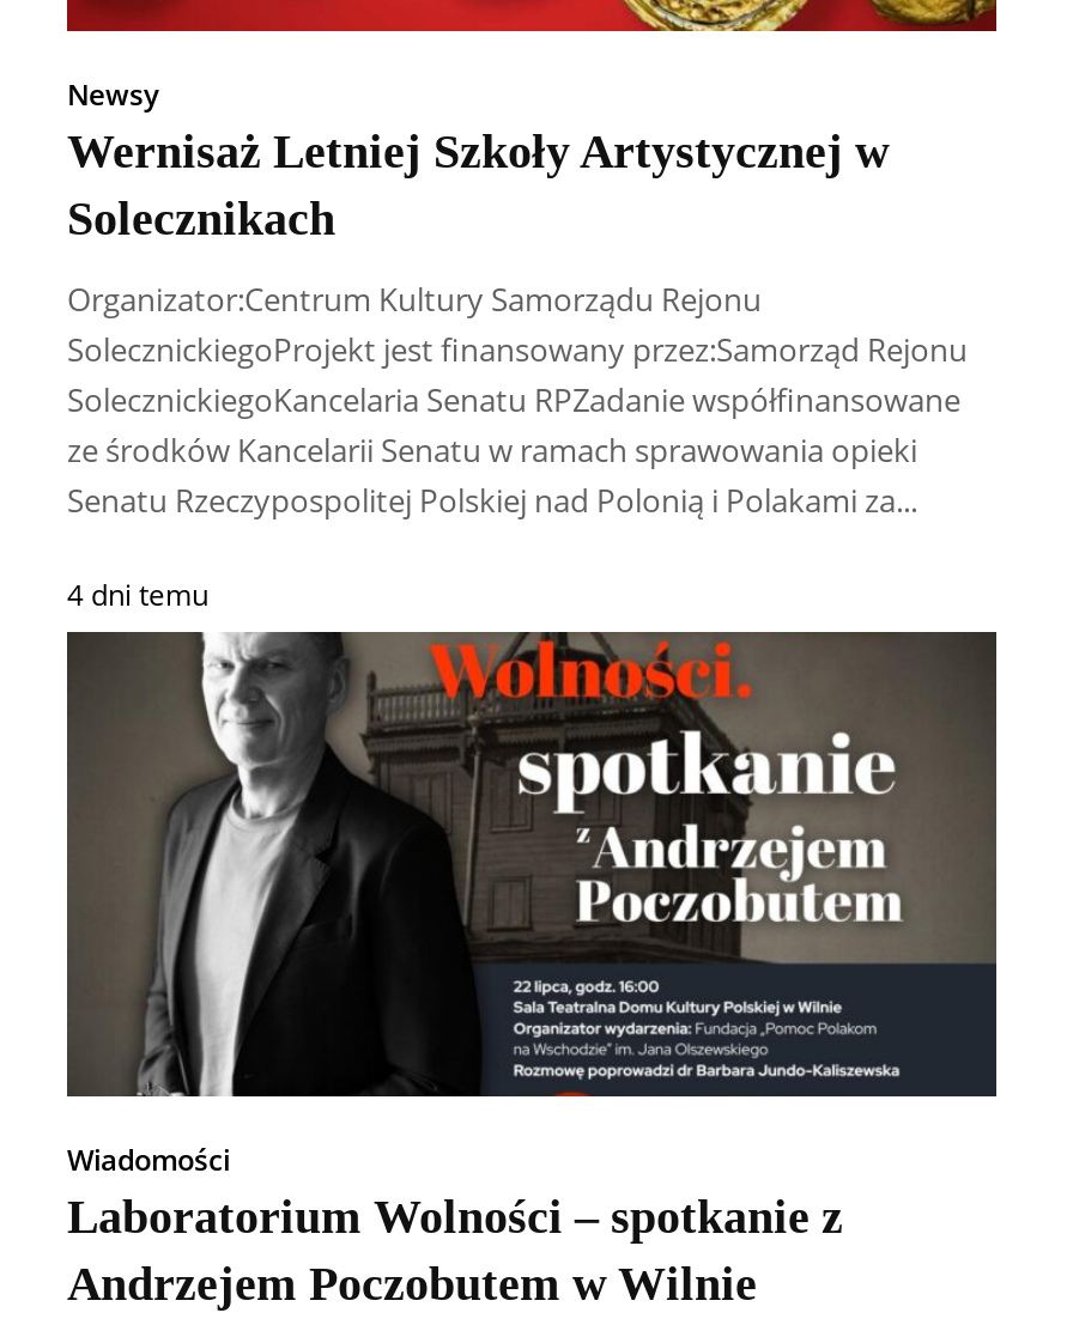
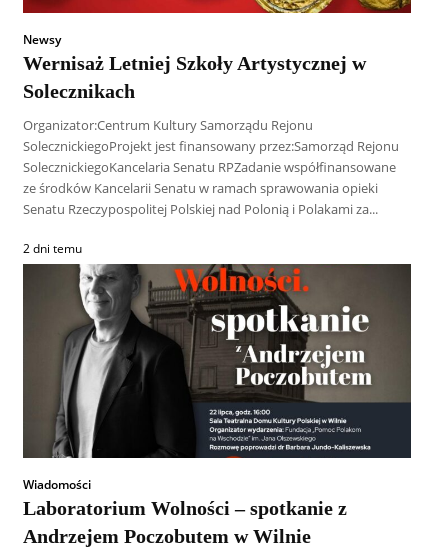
- 4 dni temu
+ 2 dni temu
